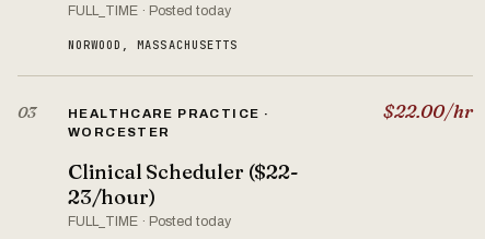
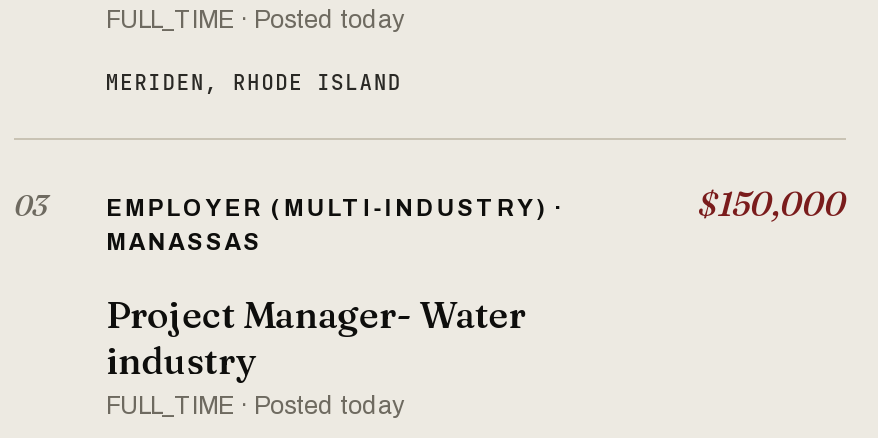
- NORWOOD, MASSACHUSETTS
+ MERIDEN, RHODE ISLAND

- $22.00/hr
+ $150,000

- HEALTHCARE PRACTICE ·
- WORCESTER
+ EMPLOYER (MULTI-INDUSTRY) ·
+ MANASSAS

- Clinical Scheduler ($22-
- 23/hour)
+ Project Manager- Water
+ industry
